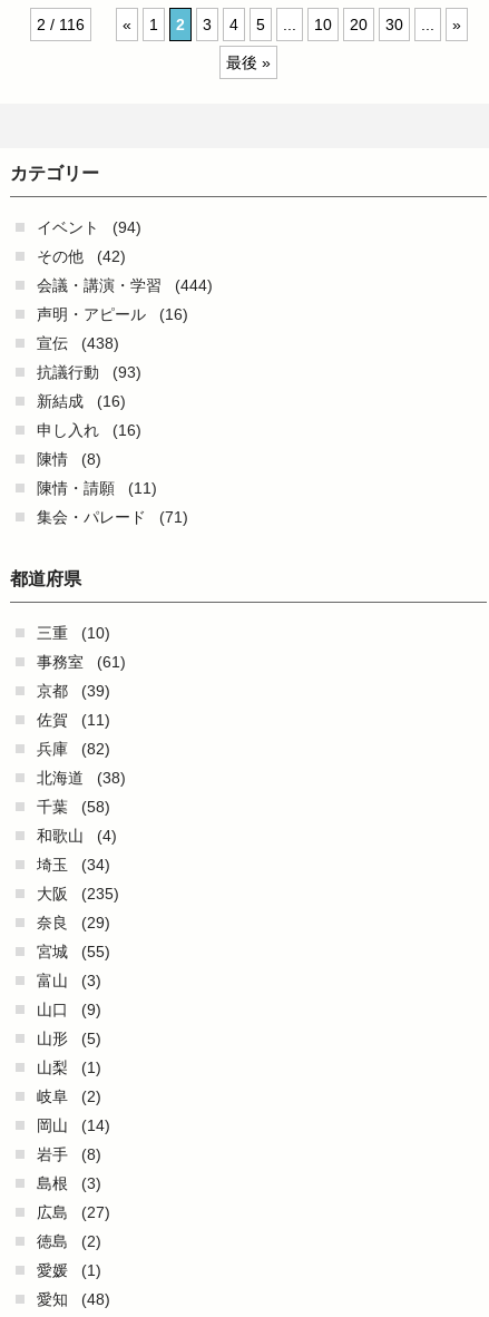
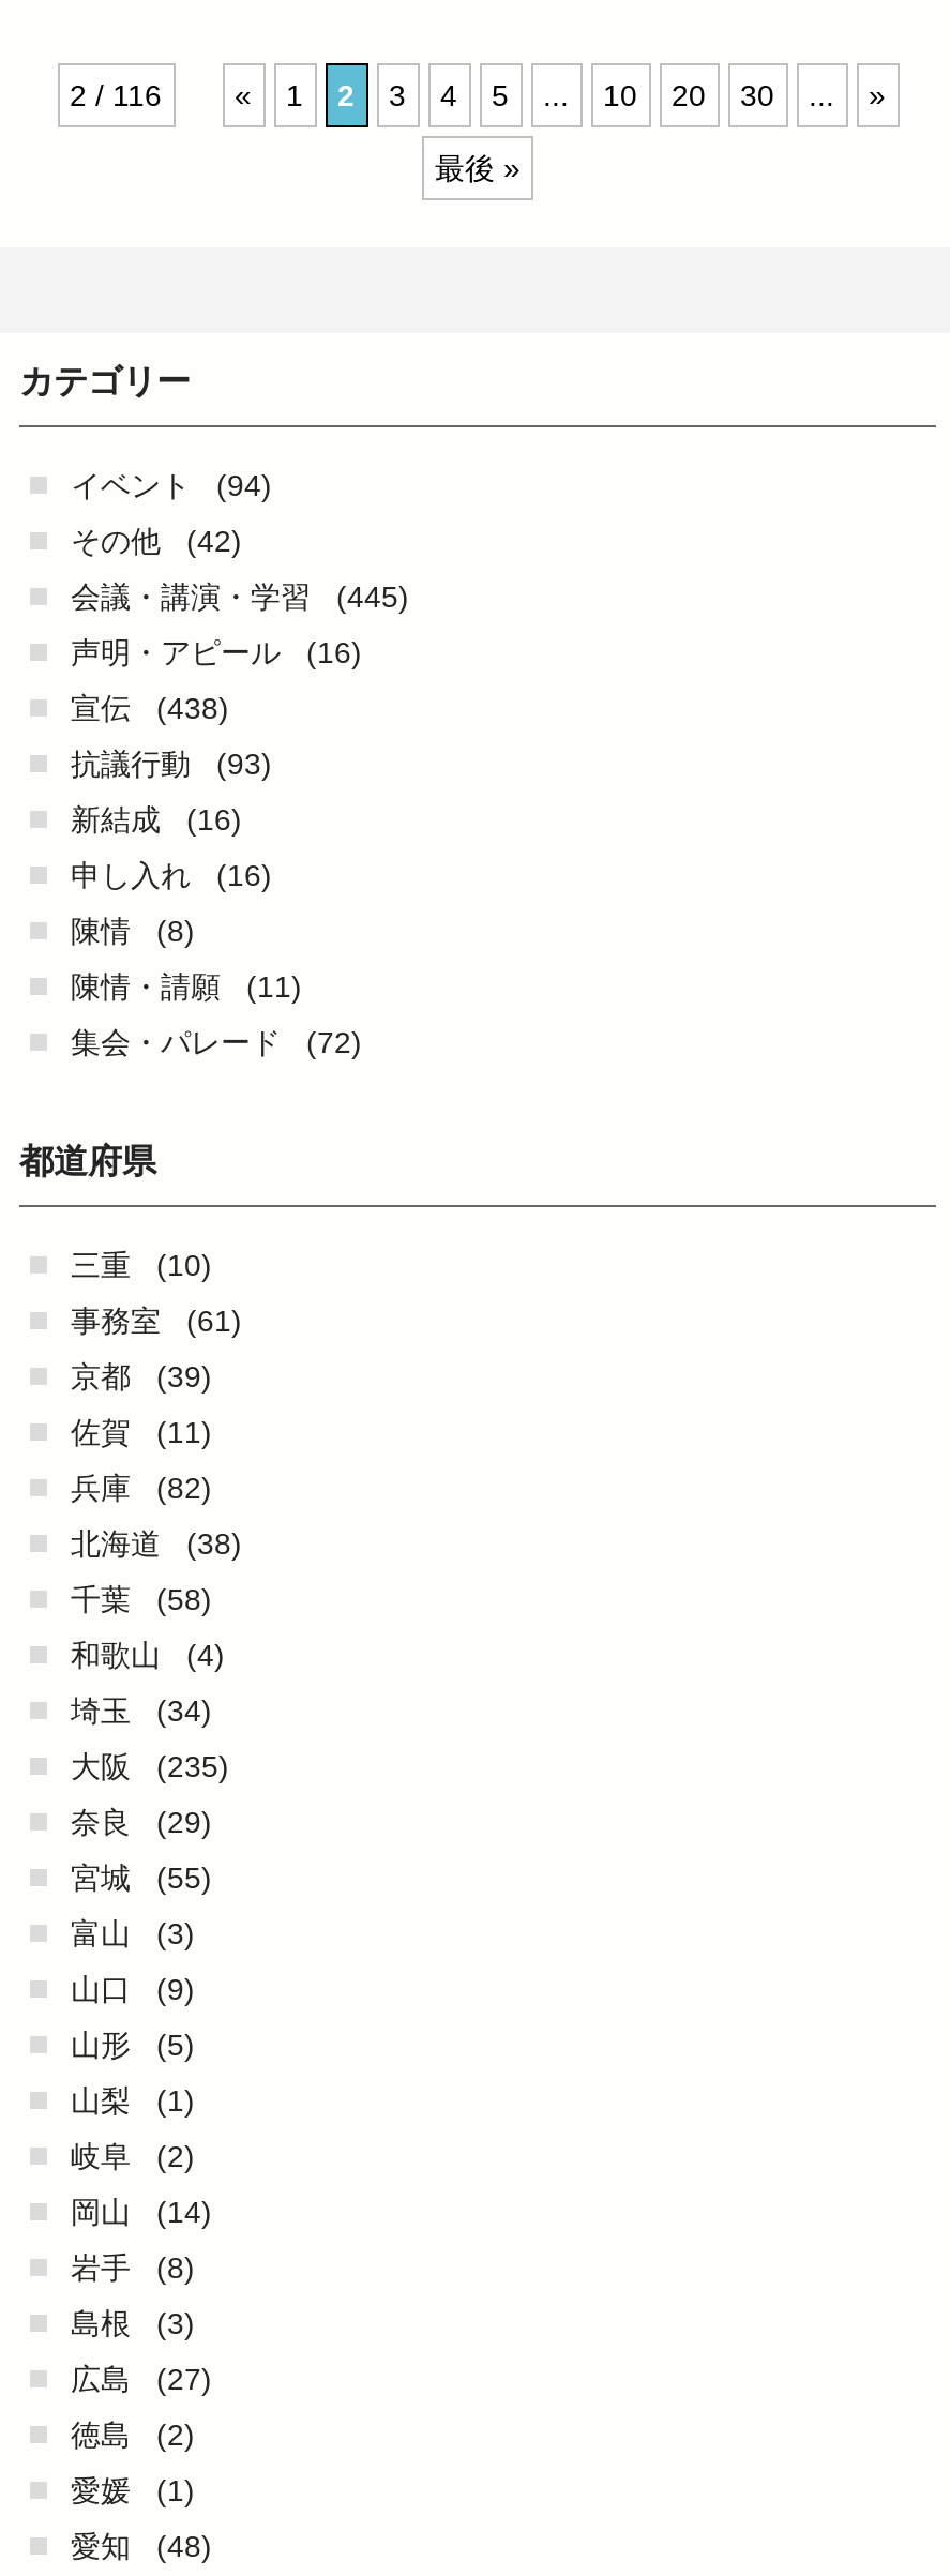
- 会議・講演・学習 (444)
+ 会議・講演・学習 (445)

- 集会・パレード (71)
+ 集会・パレード (72)
